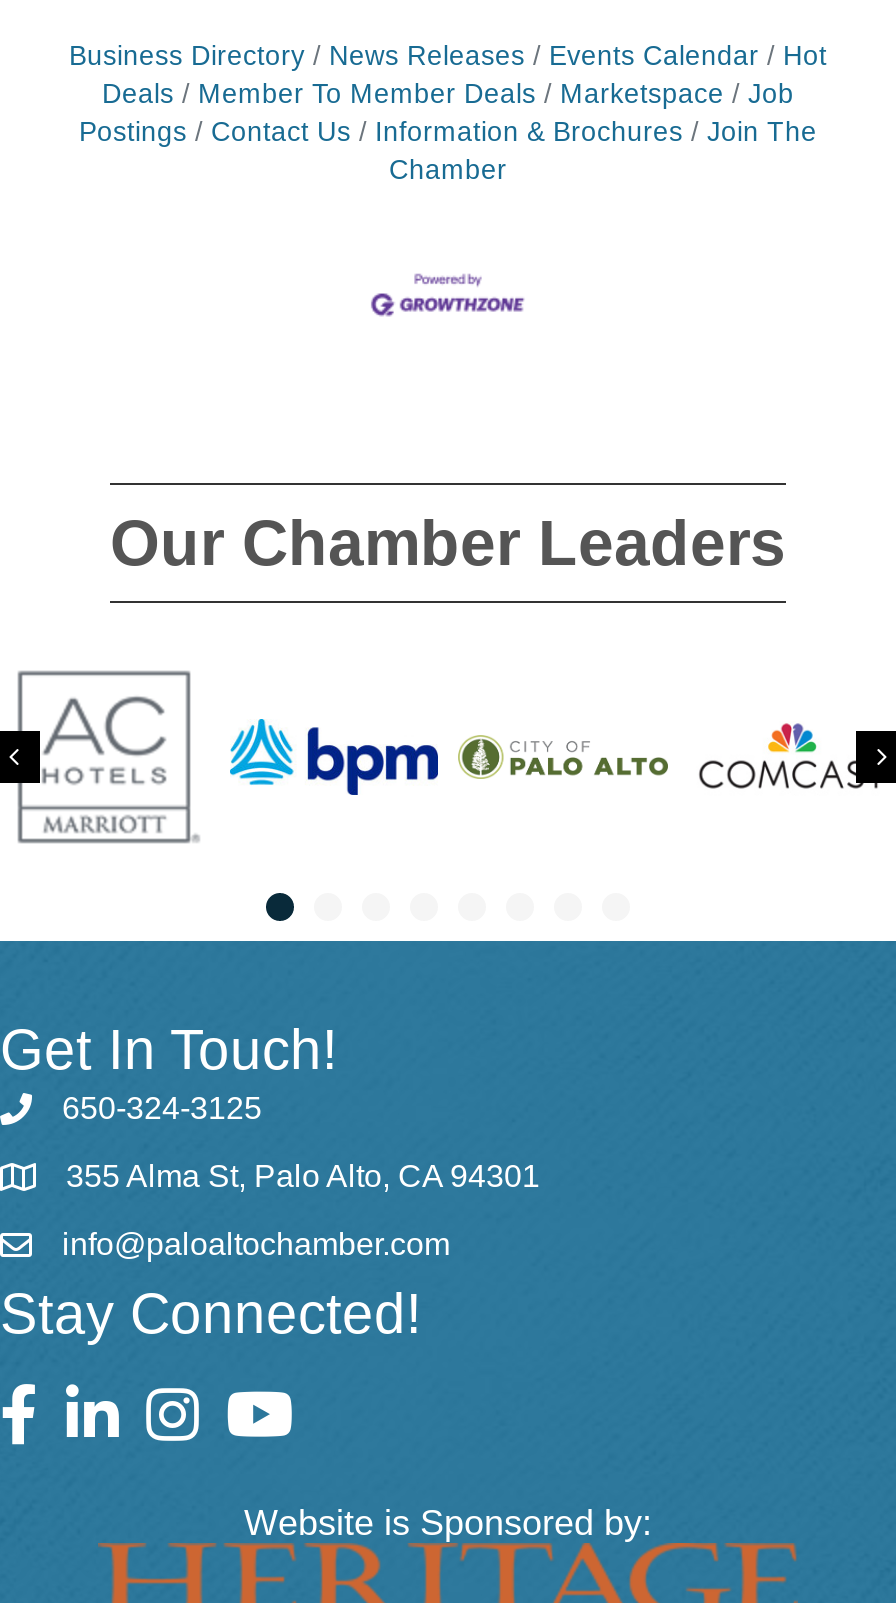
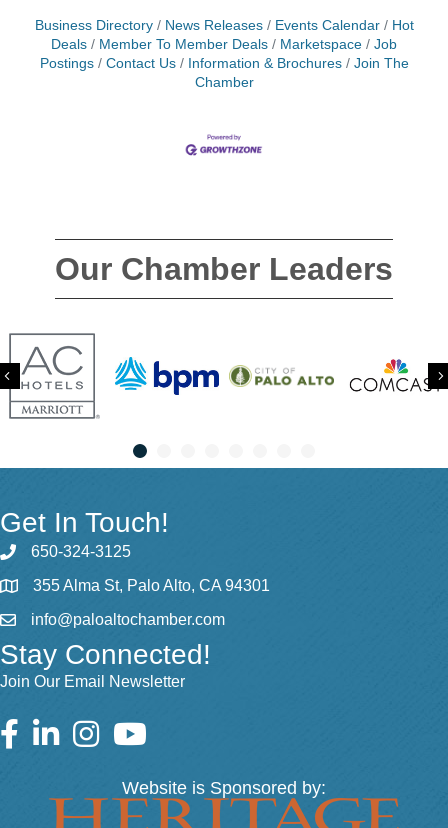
+ Join Our Email Newsletter
